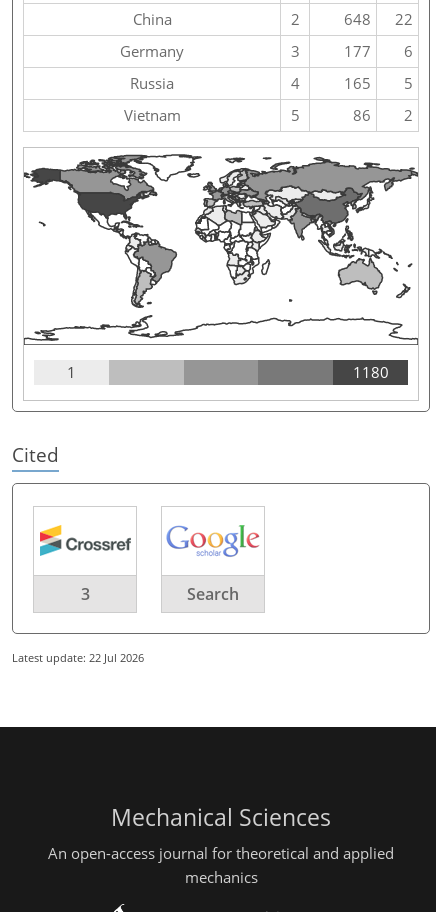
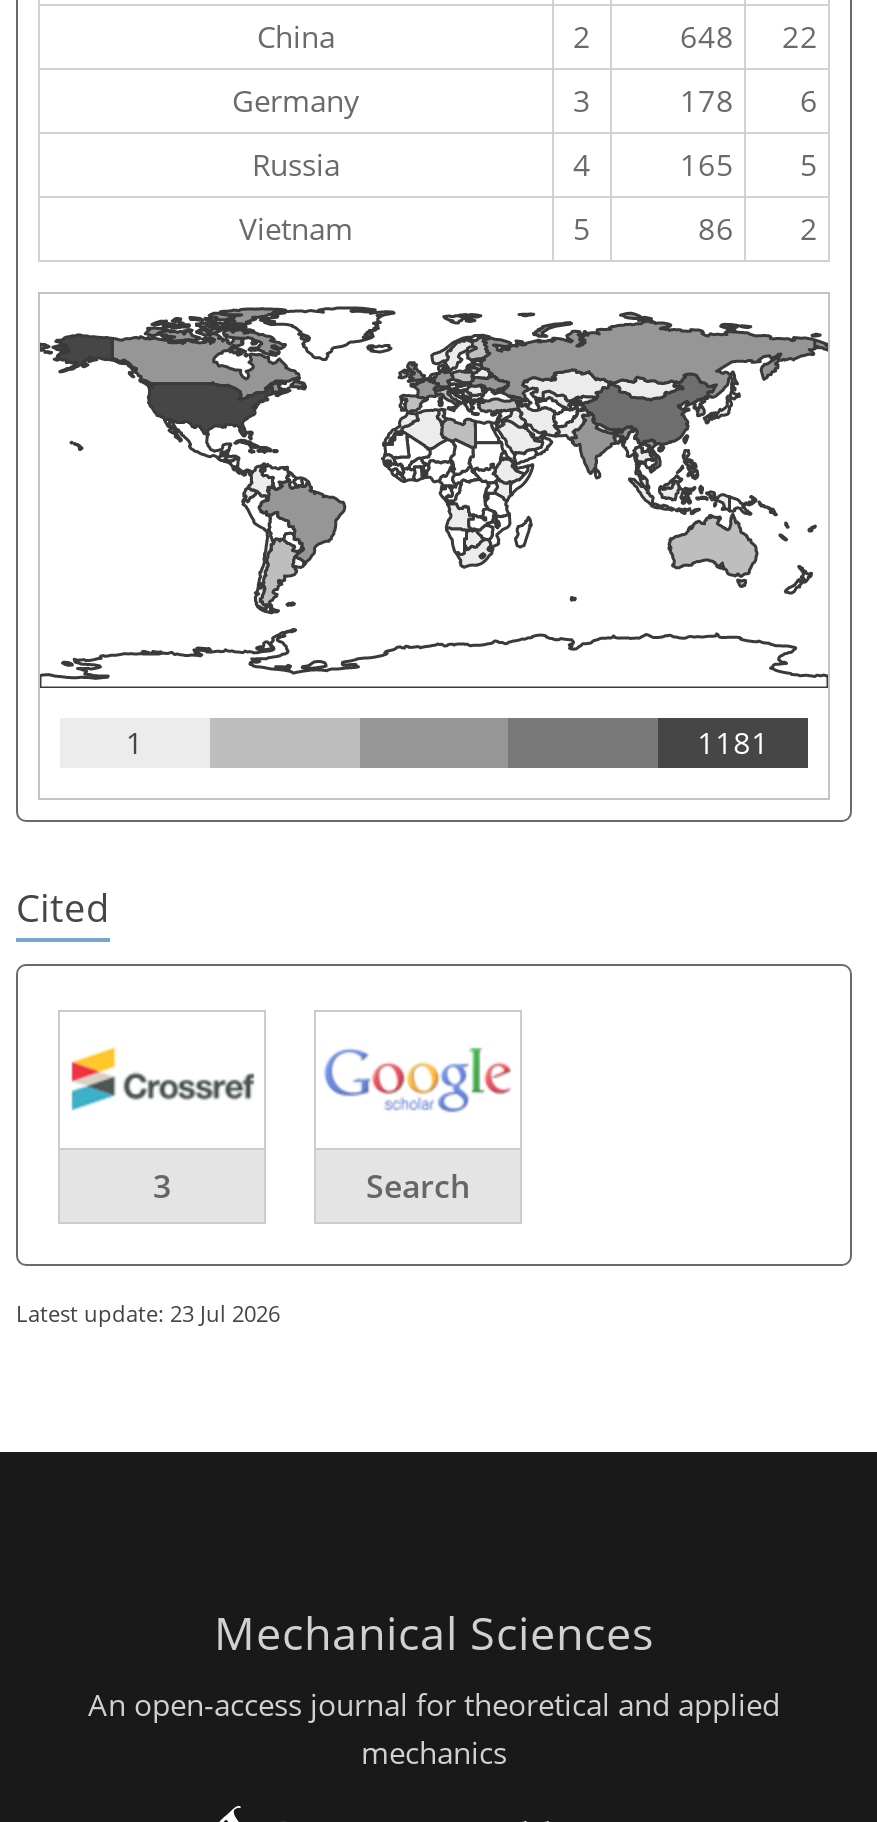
- 177 6
+ 178 6

- 1180
+ 1181

- Latest update: 22 Jul 2026
+ Latest update: 23 Jul 2026
